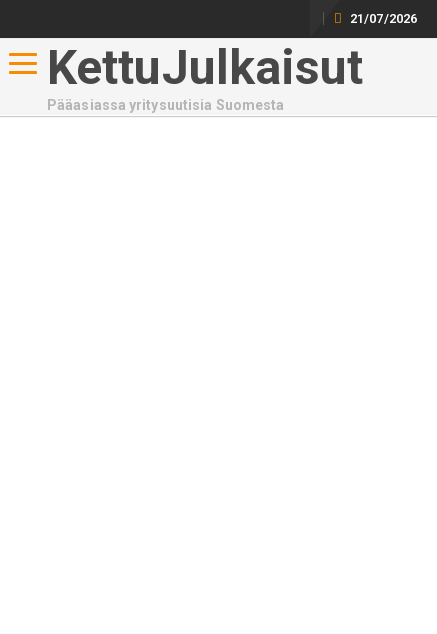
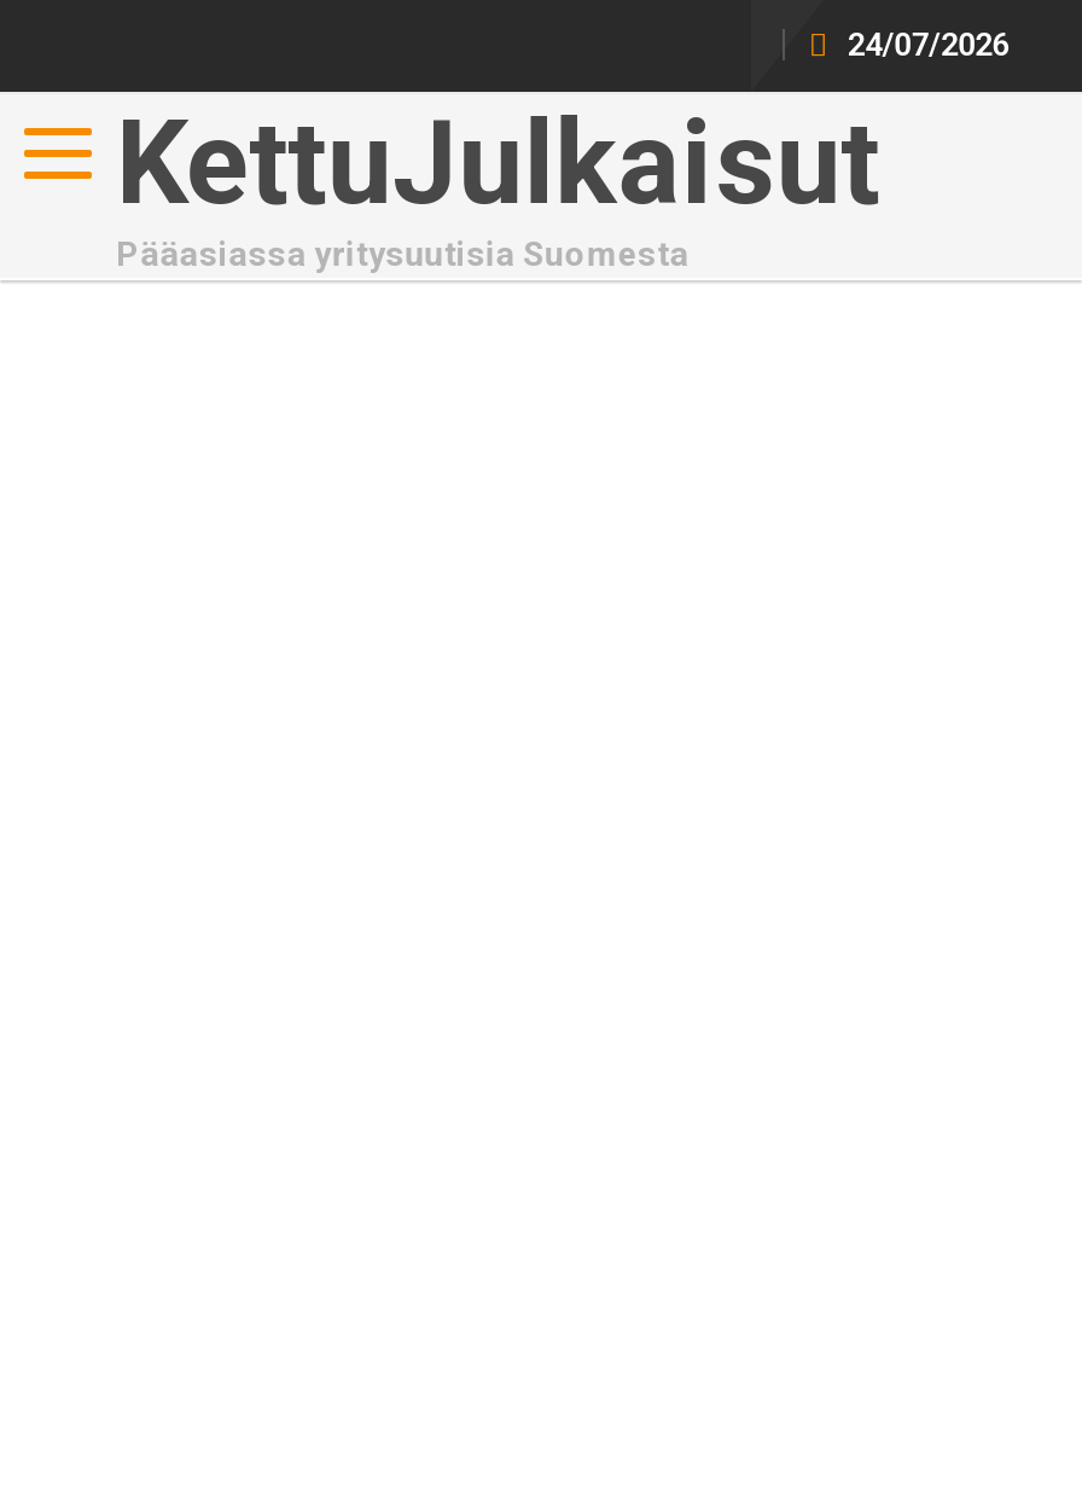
- 21/07/2026
+ 24/07/2026
